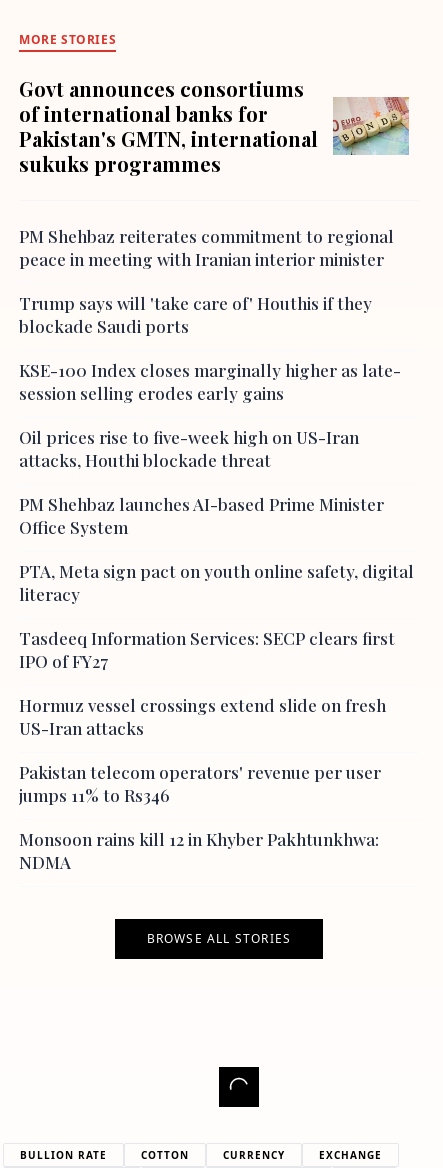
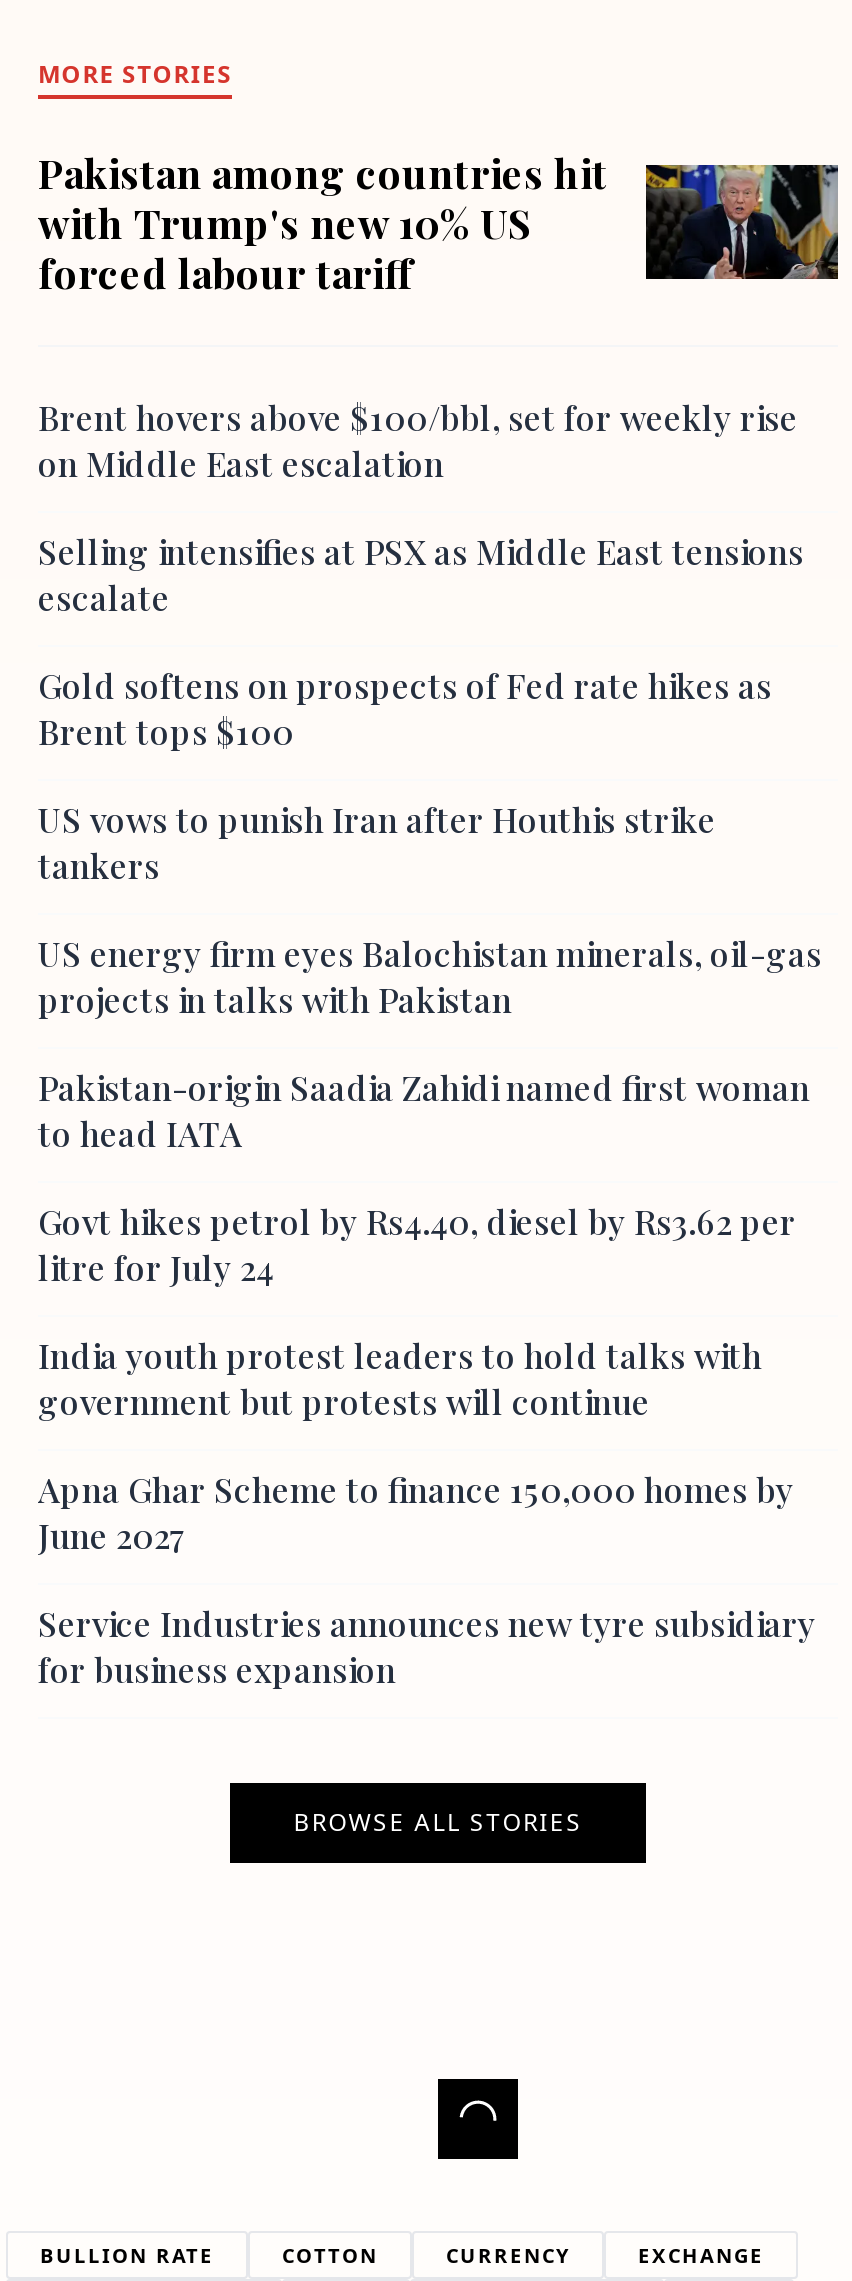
- [image]
- Govt announces consortiums
- of international banks for
- Pakistan's GMTN, international
- sukuks programmes
+ [image]
+ Pakistan among countries hit
+ with Trump's new 10% US
+ forced labour tariff

- PM Shehbaz reiterates commitment to regional
- peace in meeting with Iranian interior minister
+ Brent hovers above $100/bbl, set for weekly rise
+ on Middle East escalation

- Trump says will 'take care of' Houthis if they
- blockade Saudi ports
+ Selling intensifies at PSX as Middle East tensions
+ escalate

- KSE-100 Index closes marginally higher as late-
- session selling erodes early gains
+ Gold softens on prospects of Fed rate hikes as
+ Brent tops $100

- Oil prices rise to five-week high on US-Iran
- attacks, Houthi blockade threat
+ US vows to punish Iran after Houthis strike
+ tankers

- PM Shehbaz launches AI-based Prime Minister
- Office System
+ US energy firm eyes Balochistan minerals, oil-gas
+ projects in talks with Pakistan

- PTA, Meta sign pact on youth online safety, digital
- literacy
+ Pakistan-origin Saadia Zahidi named first woman
+ to head IATA

- Tasdeeq Information Services: SECP clears first
- IPO of FY27
+ Govt hikes petrol by Rs4.40, diesel by Rs3.62 per
+ litre for July 24

- Hormuz vessel crossings extend slide on fresh
- US-Iran attacks
+ India youth protest leaders to hold talks with
+ government but protests will continue

- Pakistan telecom operators' revenue per user
- jumps 11% to Rs346
+ Apna Ghar Scheme to finance 150,000 homes by
+ June 2027

- Monsoon rains kill 12 in Khyber Pakhtunkhwa:
- NDMA
+ Service Industries announces new tyre subsidiary
+ for business expansion
